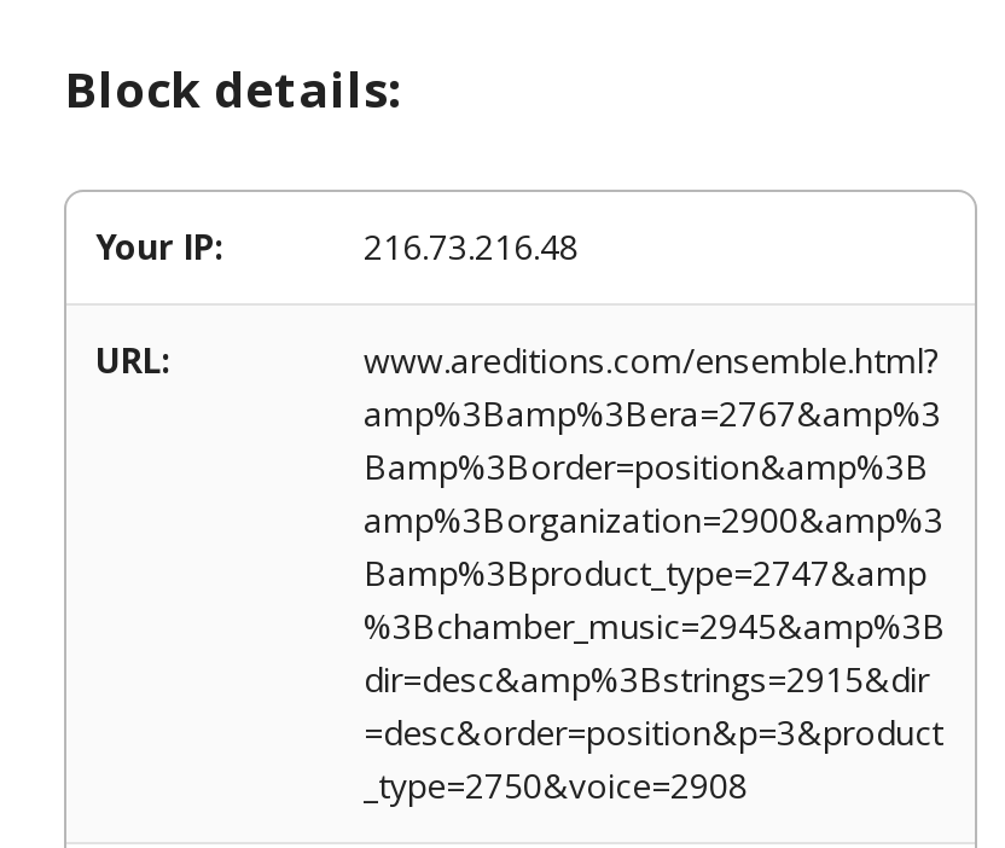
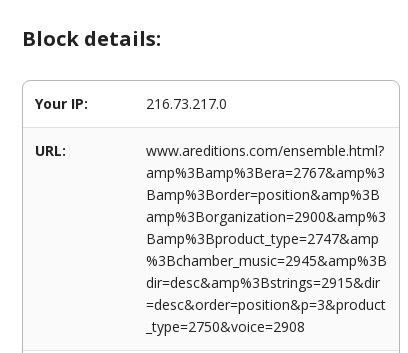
- 216.73.216.48
+ 216.73.217.0
